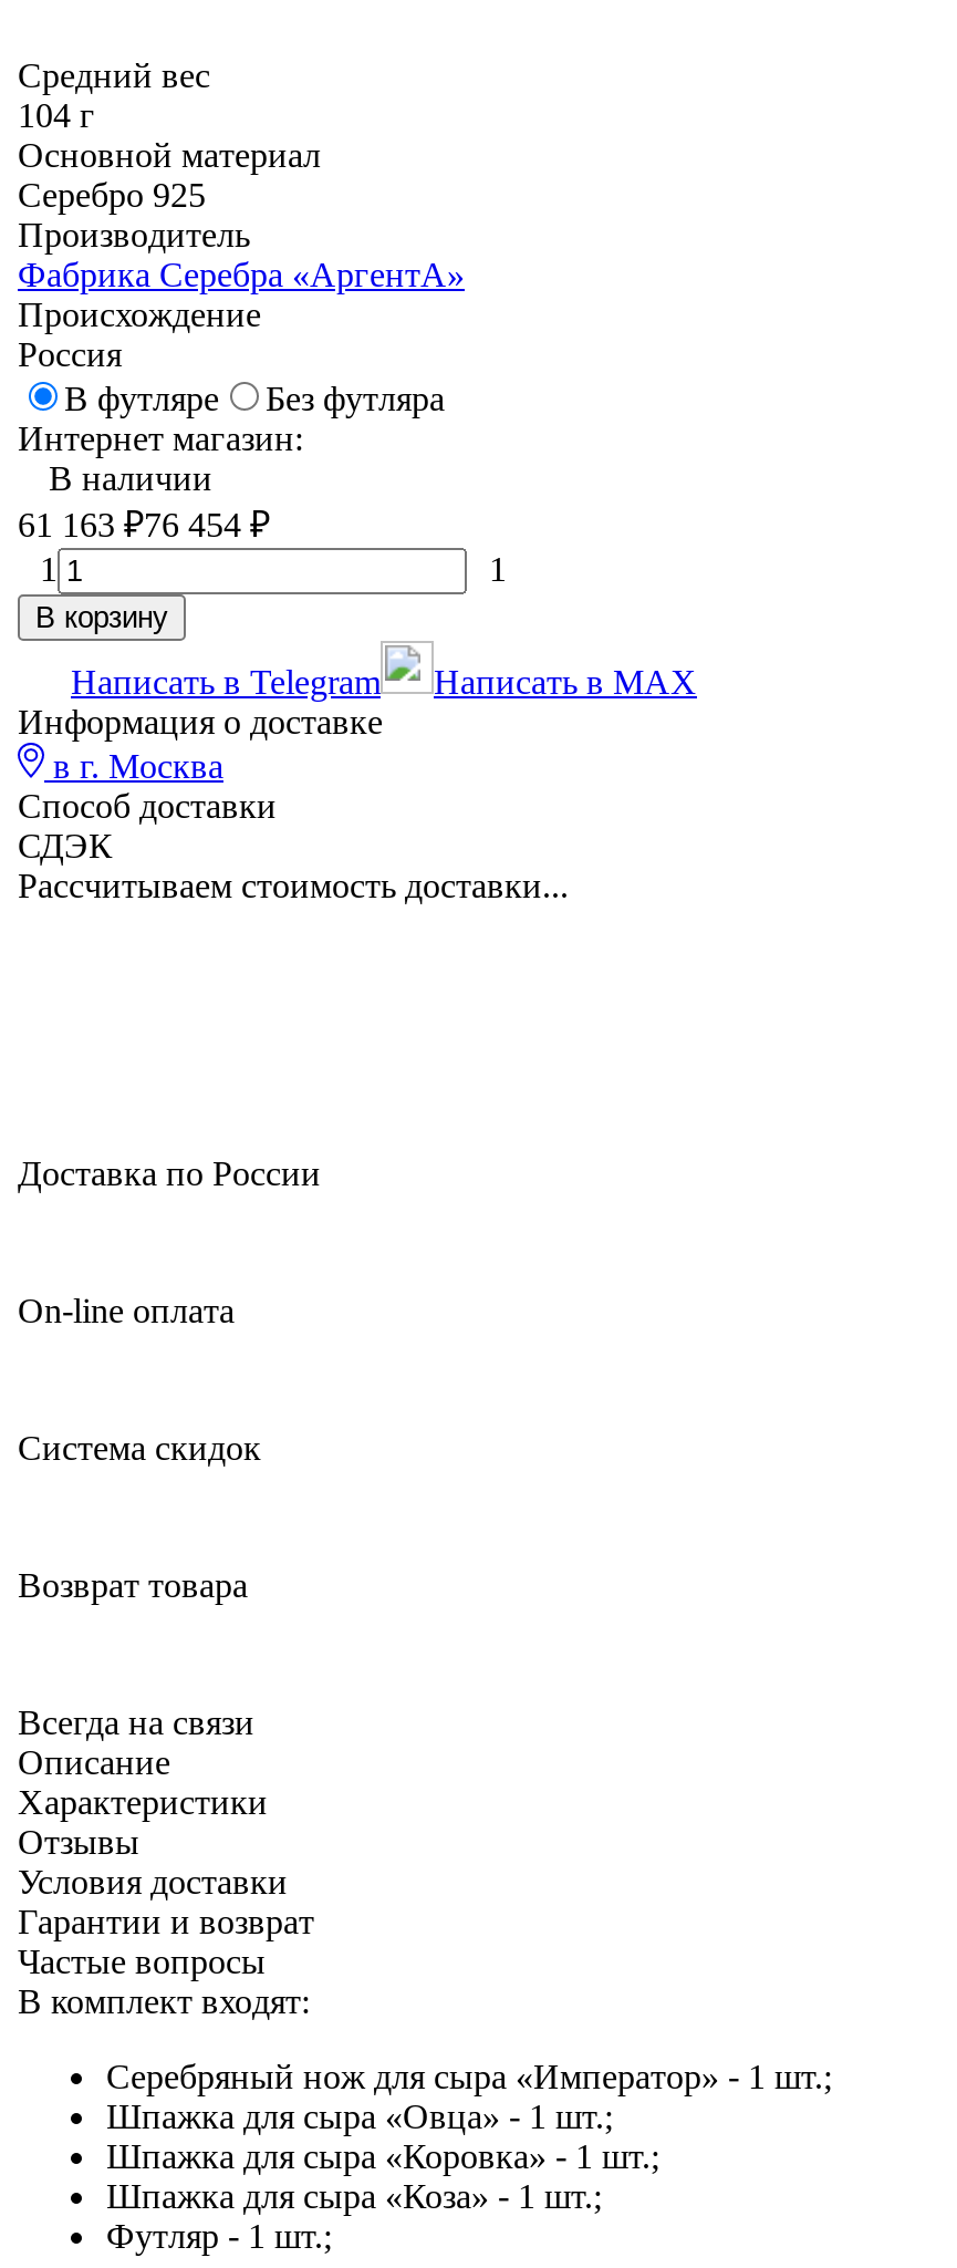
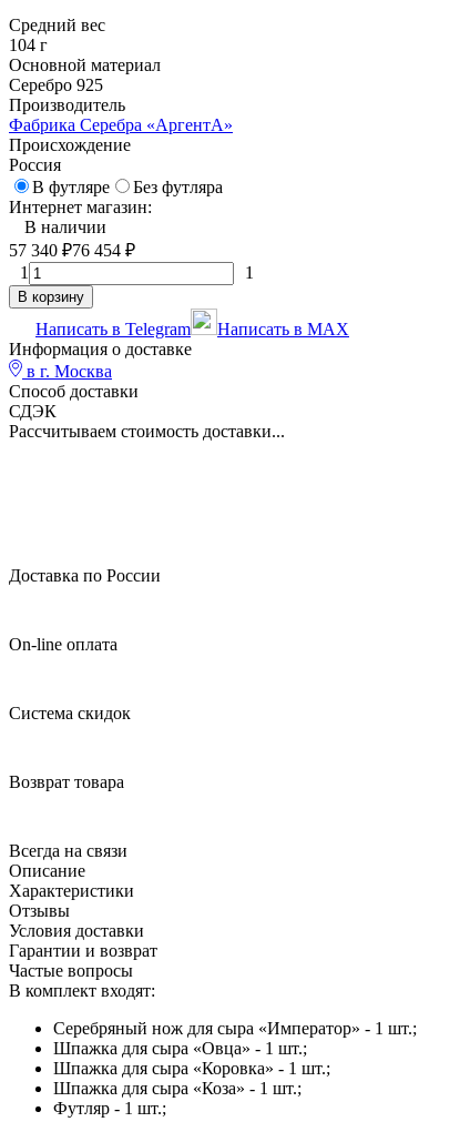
- 61 163 ₽76 454 ₽
+ 57 340 ₽76 454 ₽
